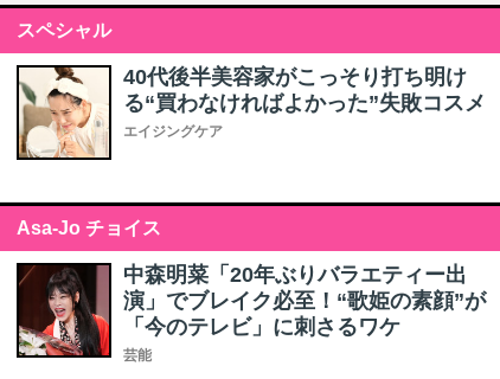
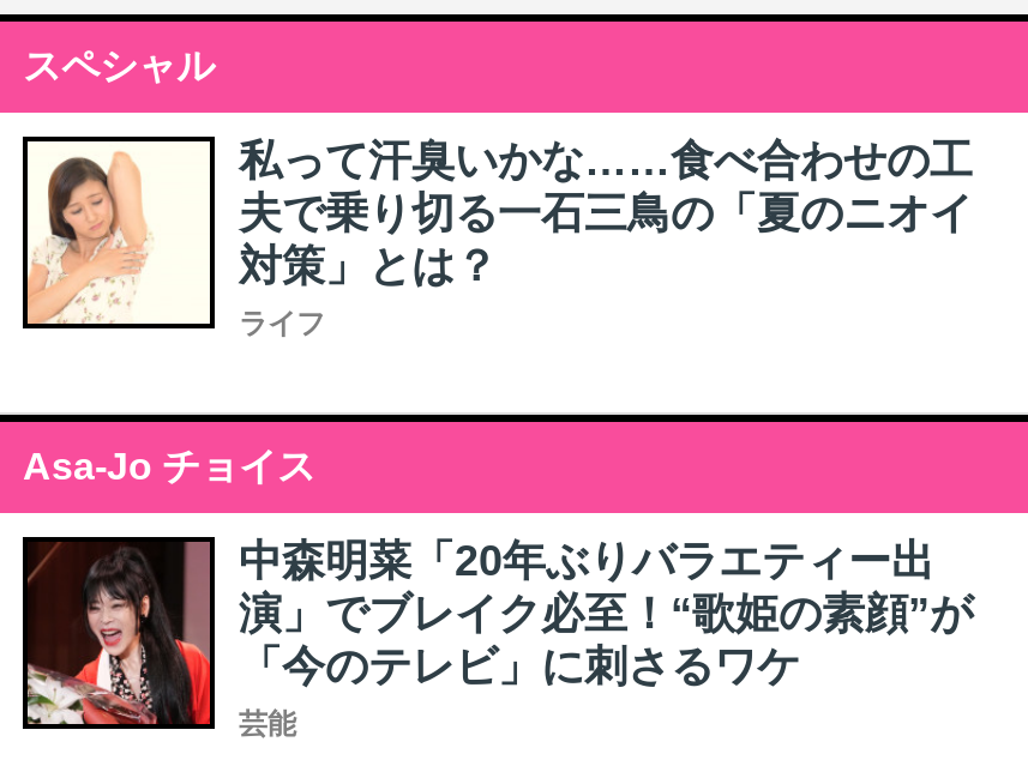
- [image]
- 40代後半美容家がこっそり打ち明け
- る“買わなければよかった”失敗コスメ
- エイジングケア
+ [image]
+ 私って汗臭いかな……食べ合わせの工
+ 夫で乗り切る一石三鳥の「夏のニオイ
+ 対策」とは？
+ ライフ
